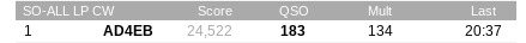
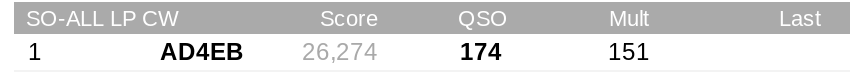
- 24,522
- 183
- 134
- 20:37
+ 26,274
+ 174
+ 151
